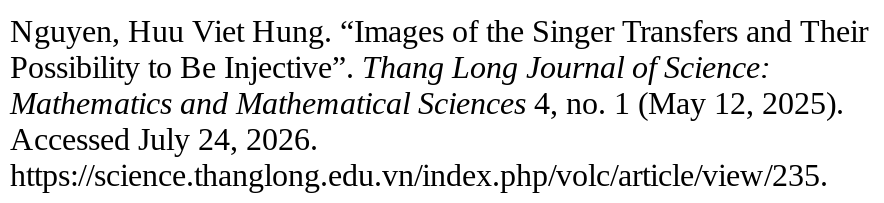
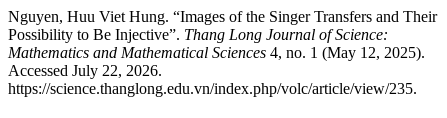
- Accessed July 24, 2026.
+ Accessed July 22, 2026.
